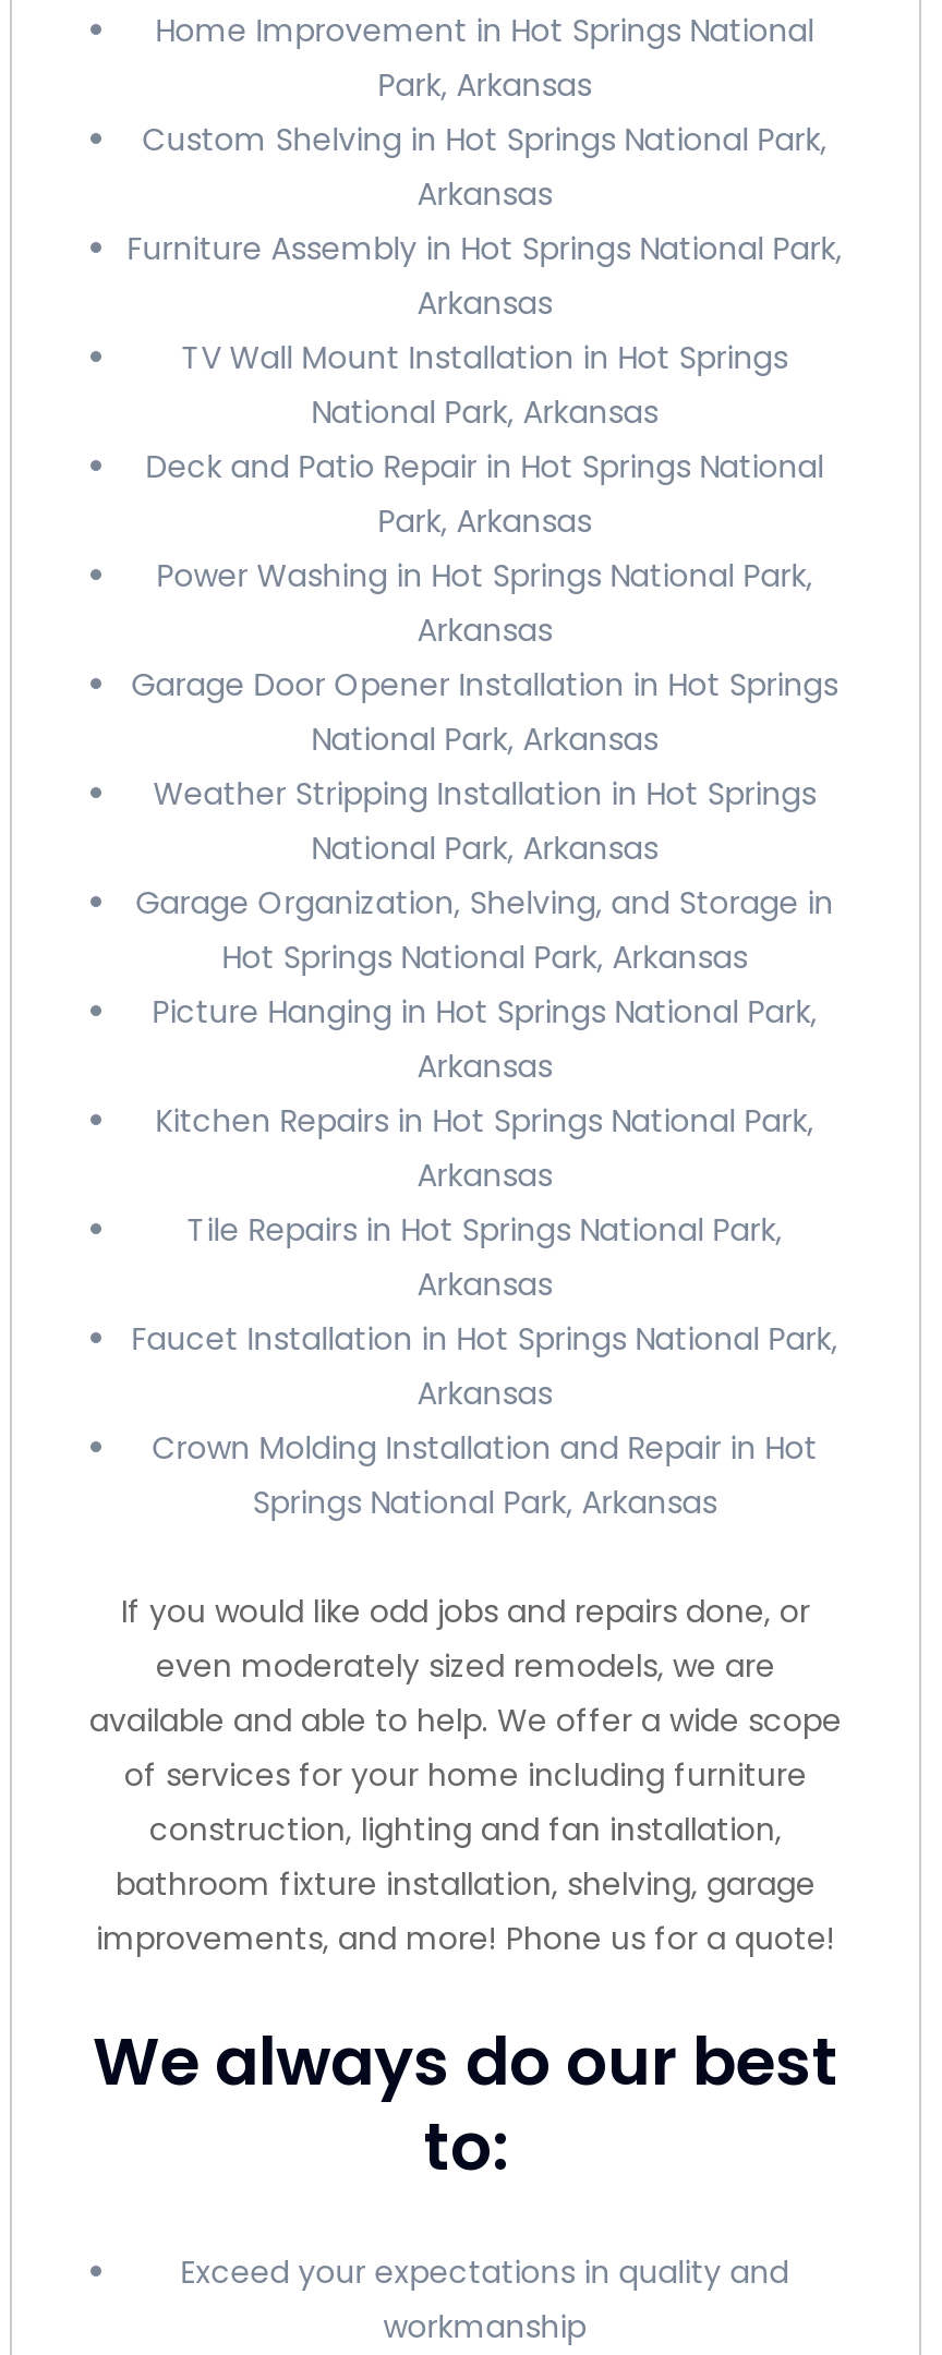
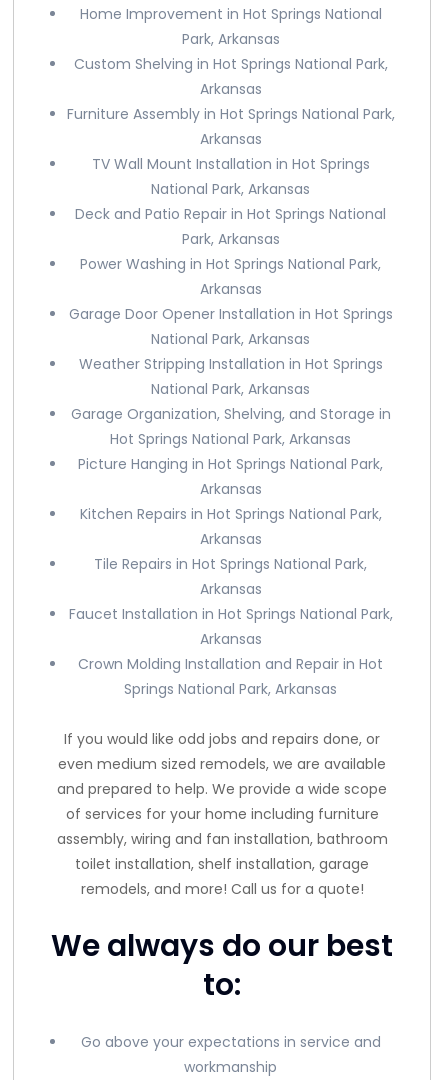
- even moderately sized remodels, we are
- available and able to help. We offer a wide scope
+ even medium sized remodels, we are available
+ and prepared to help. We provide a wide scope

- construction, lighting and fan installation,
- bathroom fixture installation, shelving, garage
- improvements, and more! Phone us for a quote!
+ assembly, wiring and fan installation, bathroom
+ toilet installation, shelf installation, garage
+ remodels, and more! Call us for a quote!

- Exceed your expectations in quality and
+ Go above your expectations in service and
